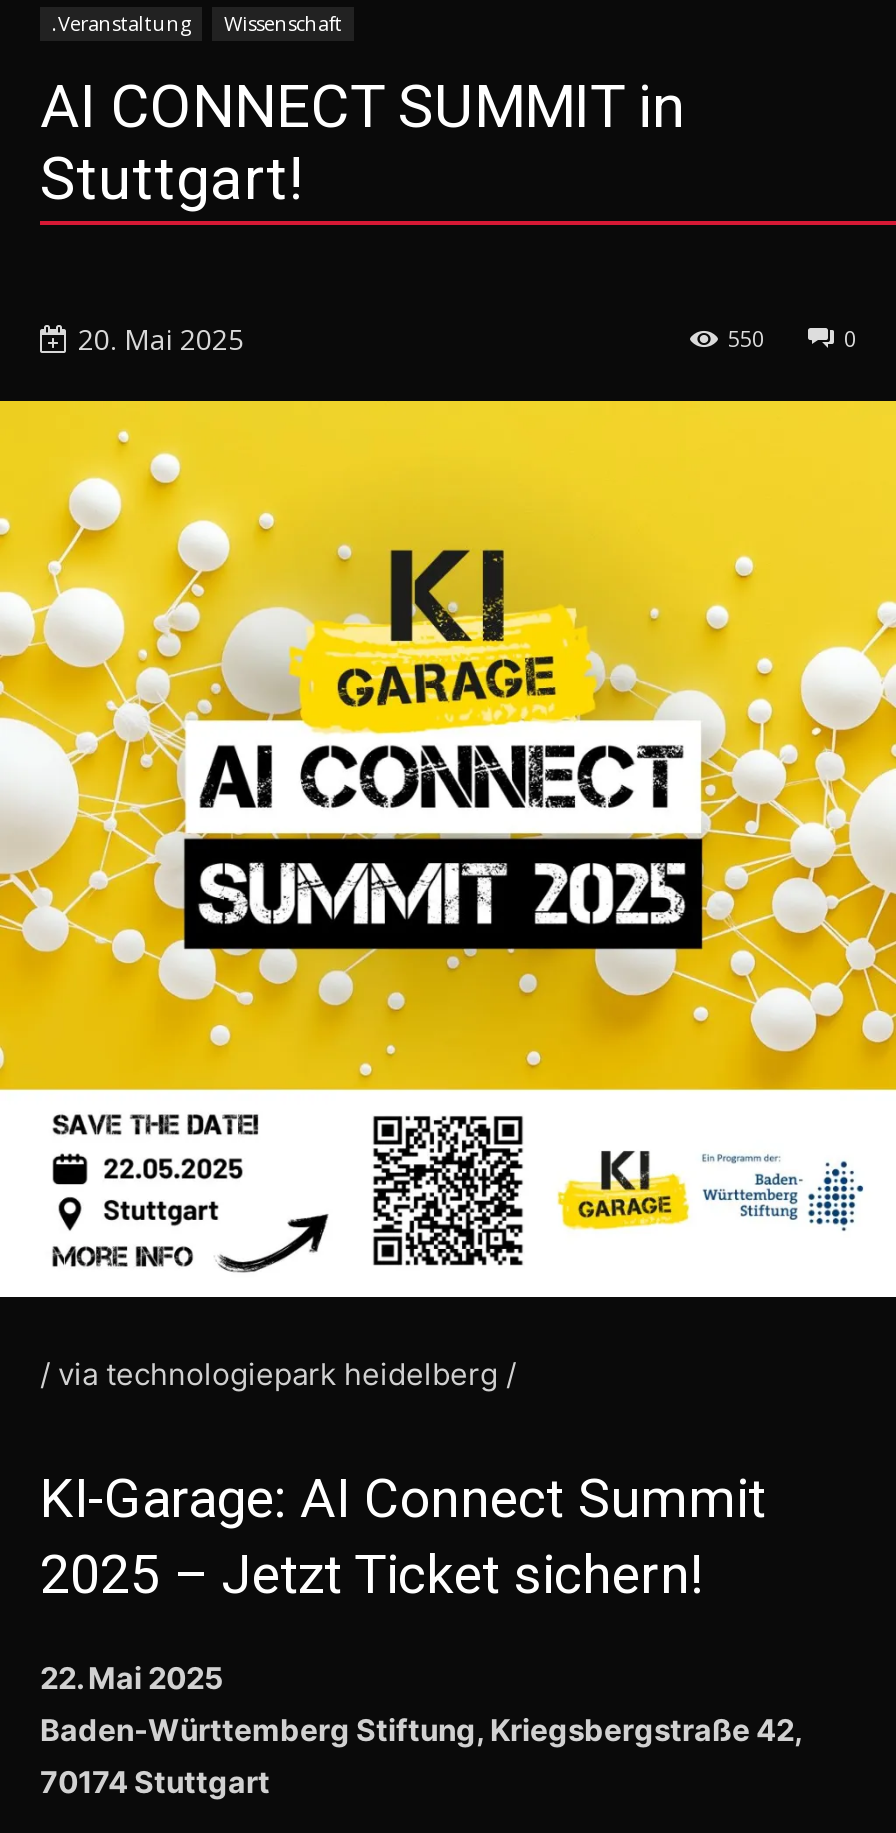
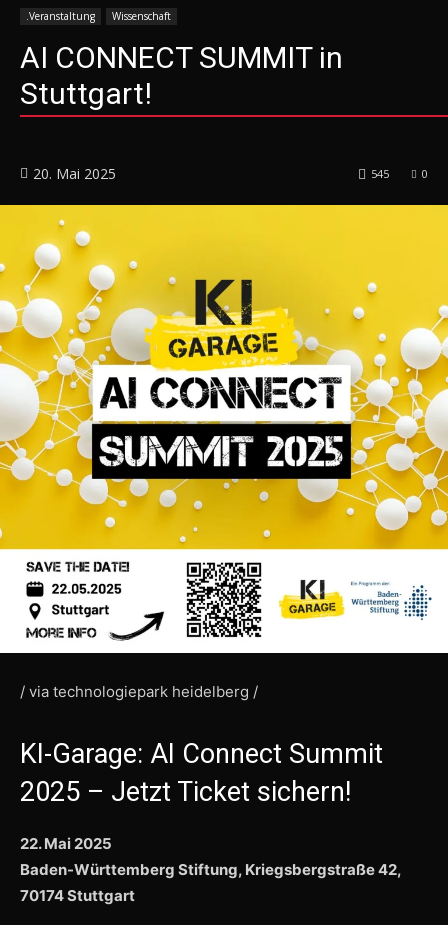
- 550
+ 545
